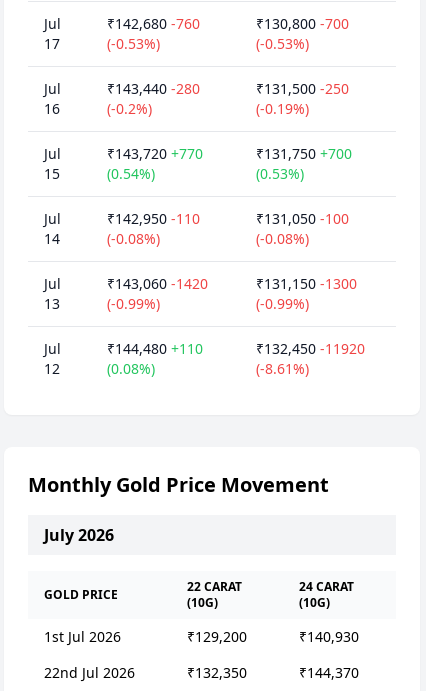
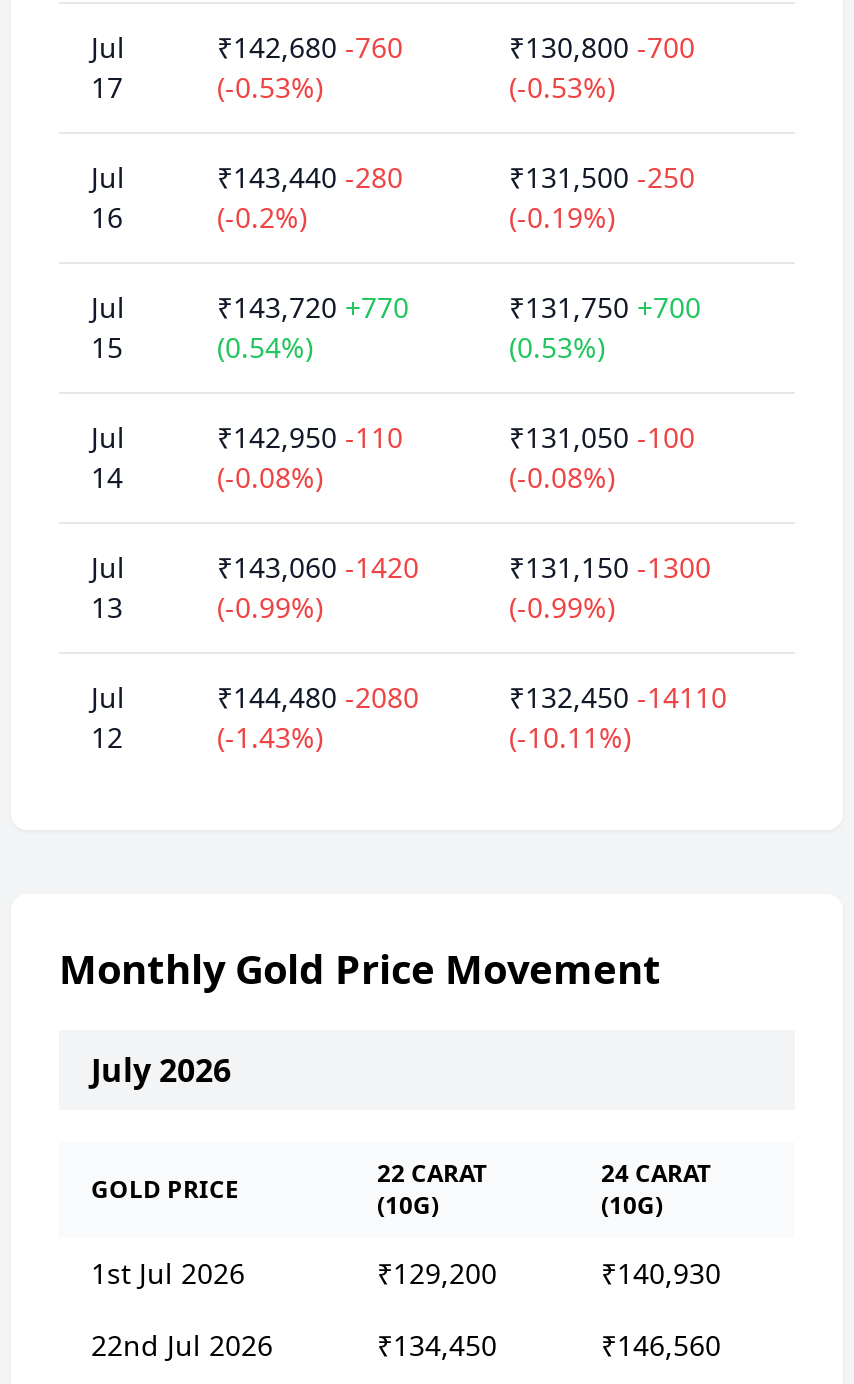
- ₹144,480 +110
+ ₹144,480 -2080

- ₹132,450 -11920
+ ₹132,450 -14110

- (0.08%)
+ (-1.43%)

- (-8.61%)
+ (-10.11%)

- ₹132,350
+ ₹134,450

- ₹144,370
+ ₹146,560
